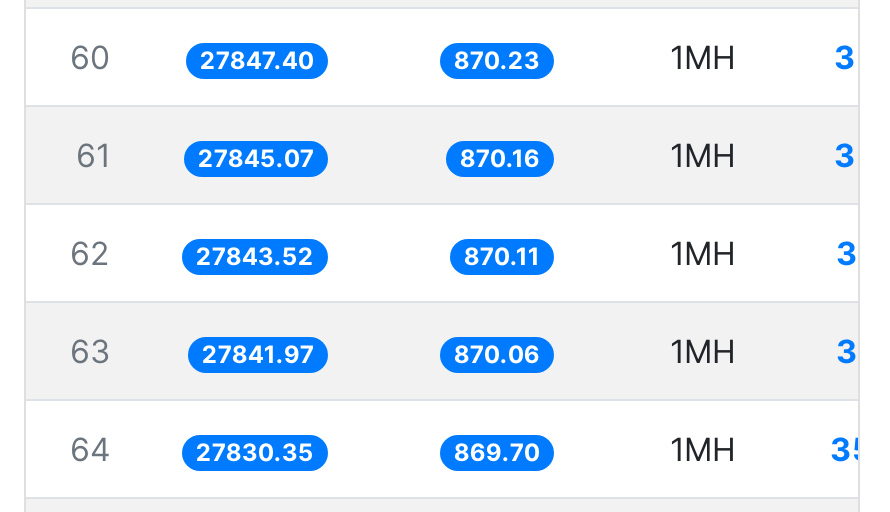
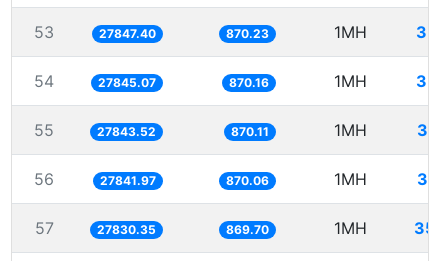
- 60
+ 53

- 61
+ 54

- 62
+ 55

- 63
+ 56

- 64
+ 57
